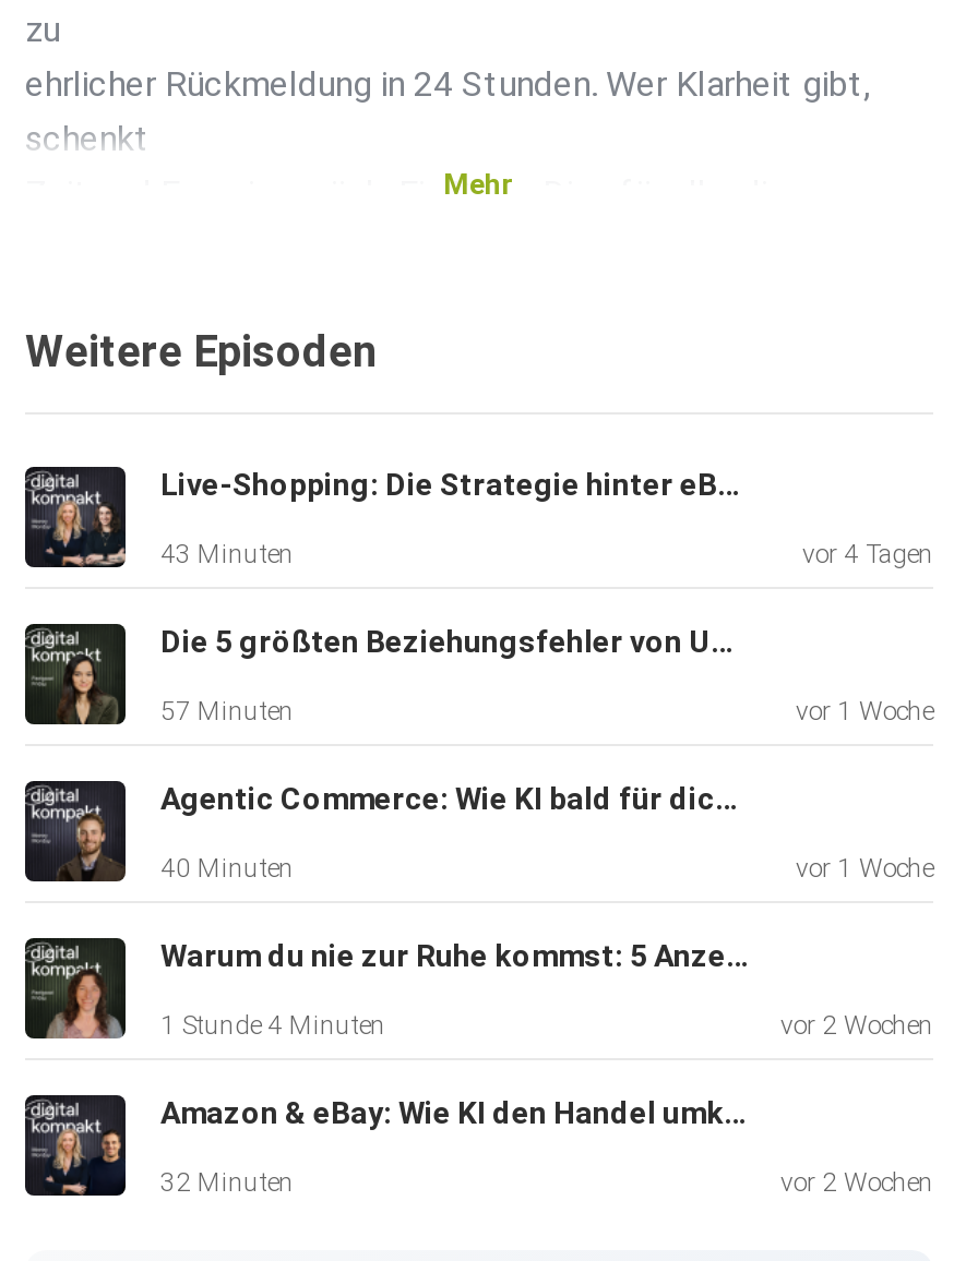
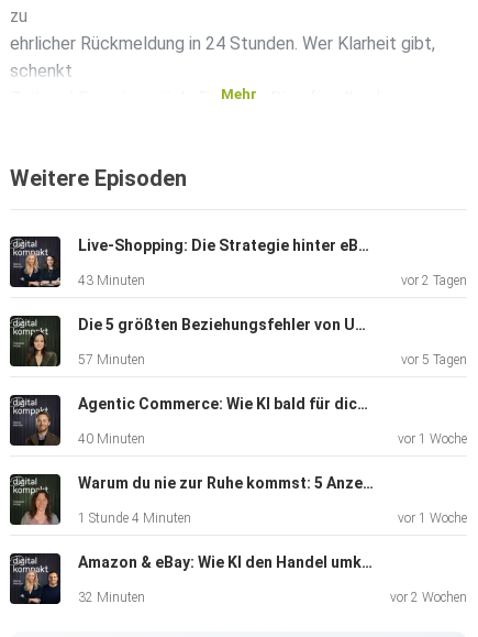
- vor 4 Tagen
+ vor 2 Tagen

- vor 1 Woche
+ vor 5 Tagen

- vor 2 Wochen
+ vor 1 Woche
